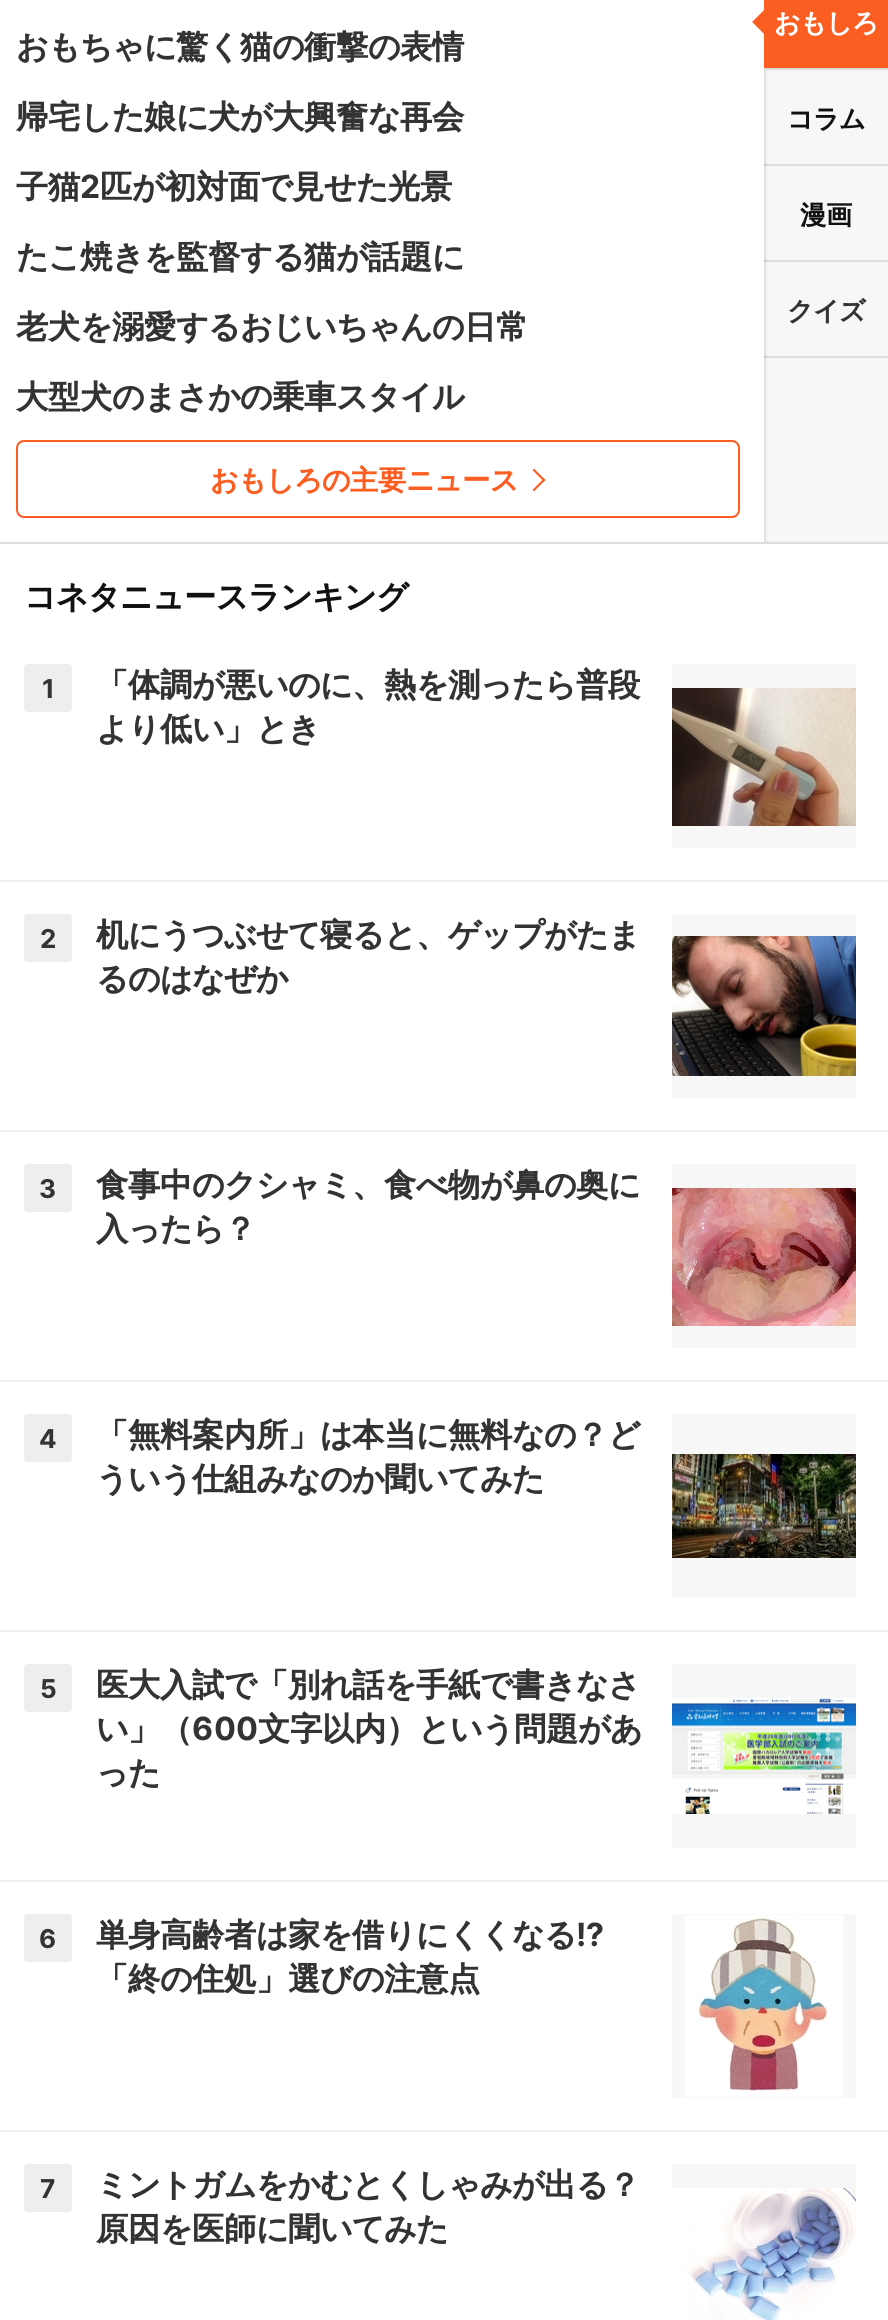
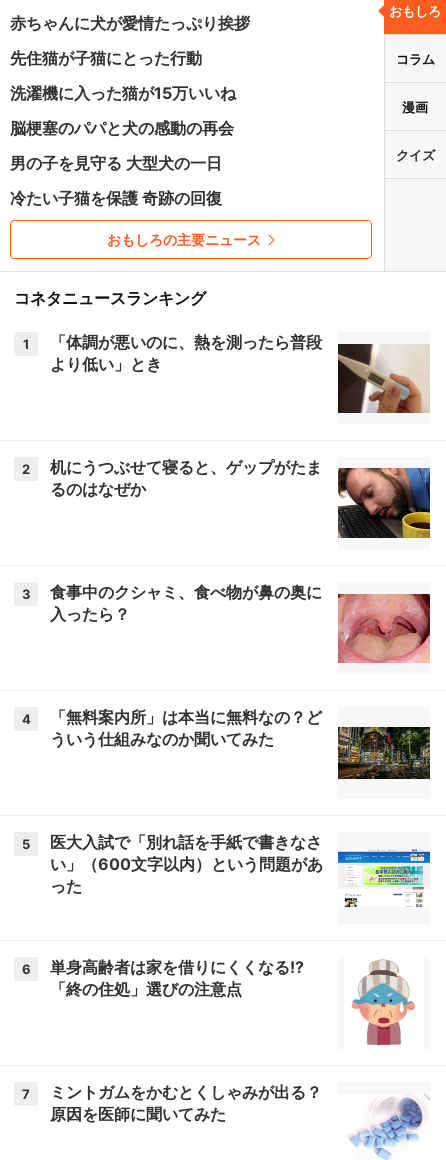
- おもちゃに驚く猫の衝撃の表情
+ 赤ちゃんに犬が愛情たっぷり挨拶

- 帰宅した娘に犬が大興奮な再会
+ 先住猫が子猫にとった行動

- 子猫2匹が初対面で見せた光景
+ 洗濯機に入った猫が15万いいね

- たこ焼きを監督する猫が話題に
+ 脳梗塞のパパと犬の感動の再会

- 老犬を溺愛するおじいちゃんの日常
+ 男の子を見守る 大型犬の一日

- 大型犬のまさかの乗車スタイル
+ 冷たい子猫を保護 奇跡の回復
